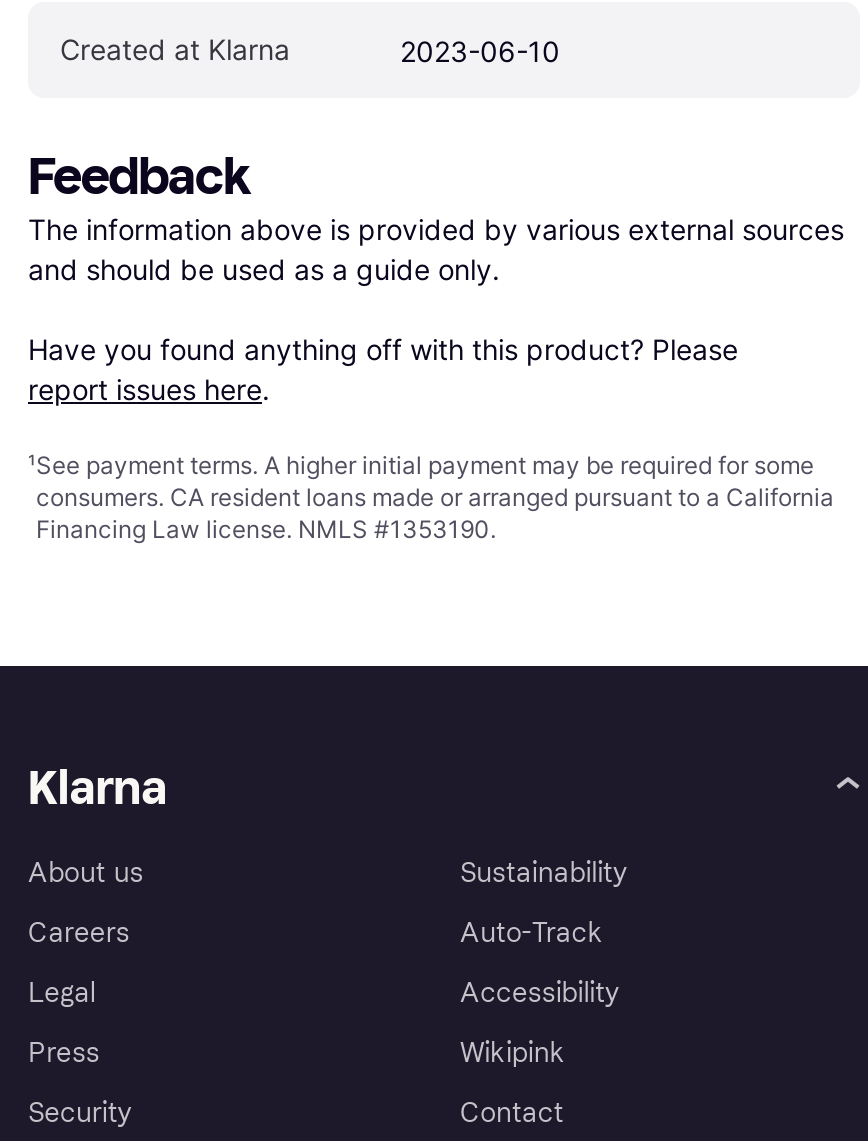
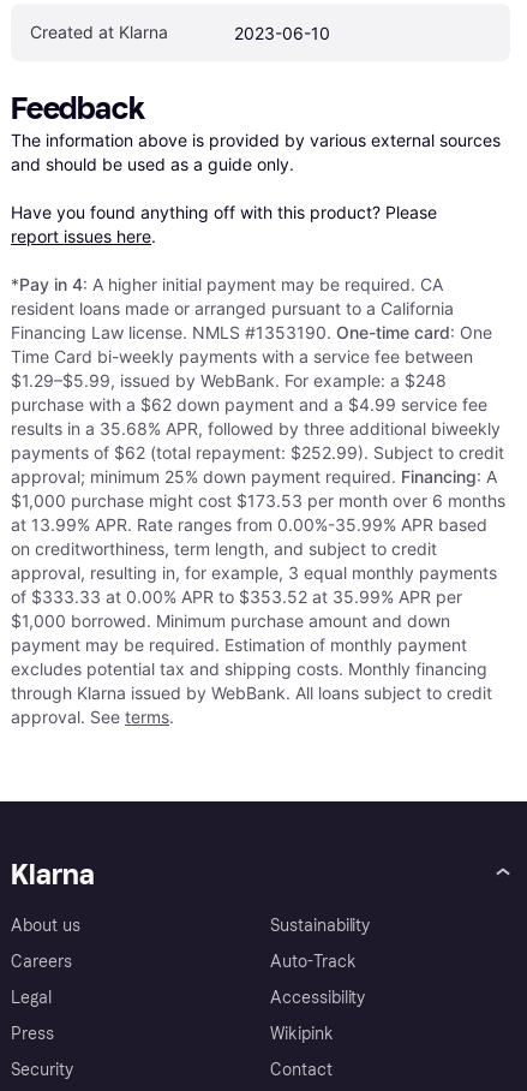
- ¹See payment terms. A higher initial payment may be required for some
- consumers. CA resident loans made or arranged pursuant to a California
- Financing Law license. NMLS #1353190.
+ *Pay in 4: A higher initial payment may be required. CA
+ resident loans made or arranged pursuant to a California
+ Financing Law license. NMLS #1353190. One-time card: One
+ Time Card bi-weekly payments with a service fee between
+ $1.29–$5.99, issued by WebBank. For example: a $248
+ purchase with a $62 down payment and a $4.99 service fee
+ results in a 35.68% APR, followed by three additional biweekly
+ payments of $62 (total repayment: $252.99). Subject to credit
+ approval; minimum 25% down payment required. Financing: A
+ $1,000 purchase might cost $173.53 per month over 6 months
+ at 13.99% APR. Rate ranges from 0.00%-35.99% APR based
+ on creditworthiness, term length, and subject to credit
+ approval, resulting in, for example, 3 equal monthly payments
+ of $333.33 at 0.00% APR to $353.52 at 35.99% APR per
+ $1,000 borrowed. Minimum purchase amount and down
+ payment may be required. Estimation of monthly payment
+ excludes potential tax and shipping costs. Monthly financing
+ through Klarna issued by WebBank. All loans subject to credit
+ approval. See terms.
